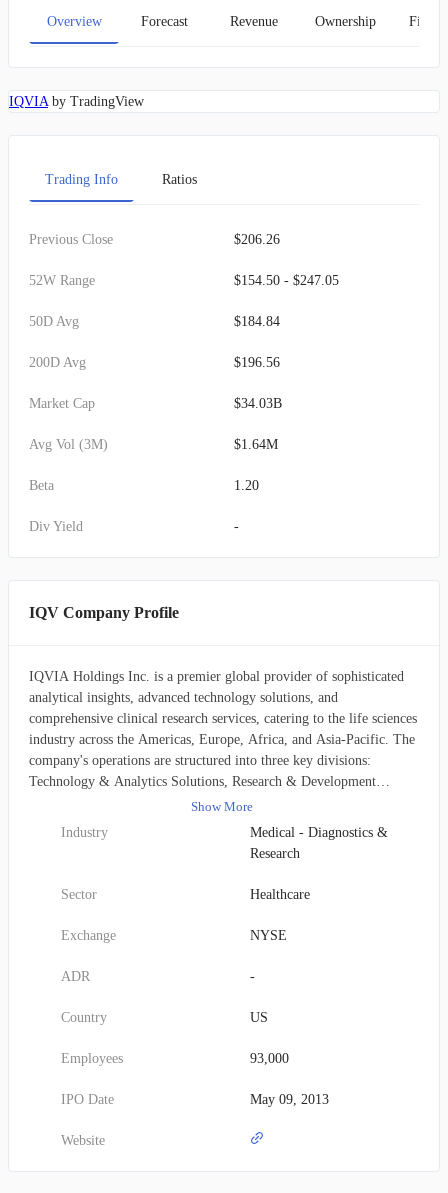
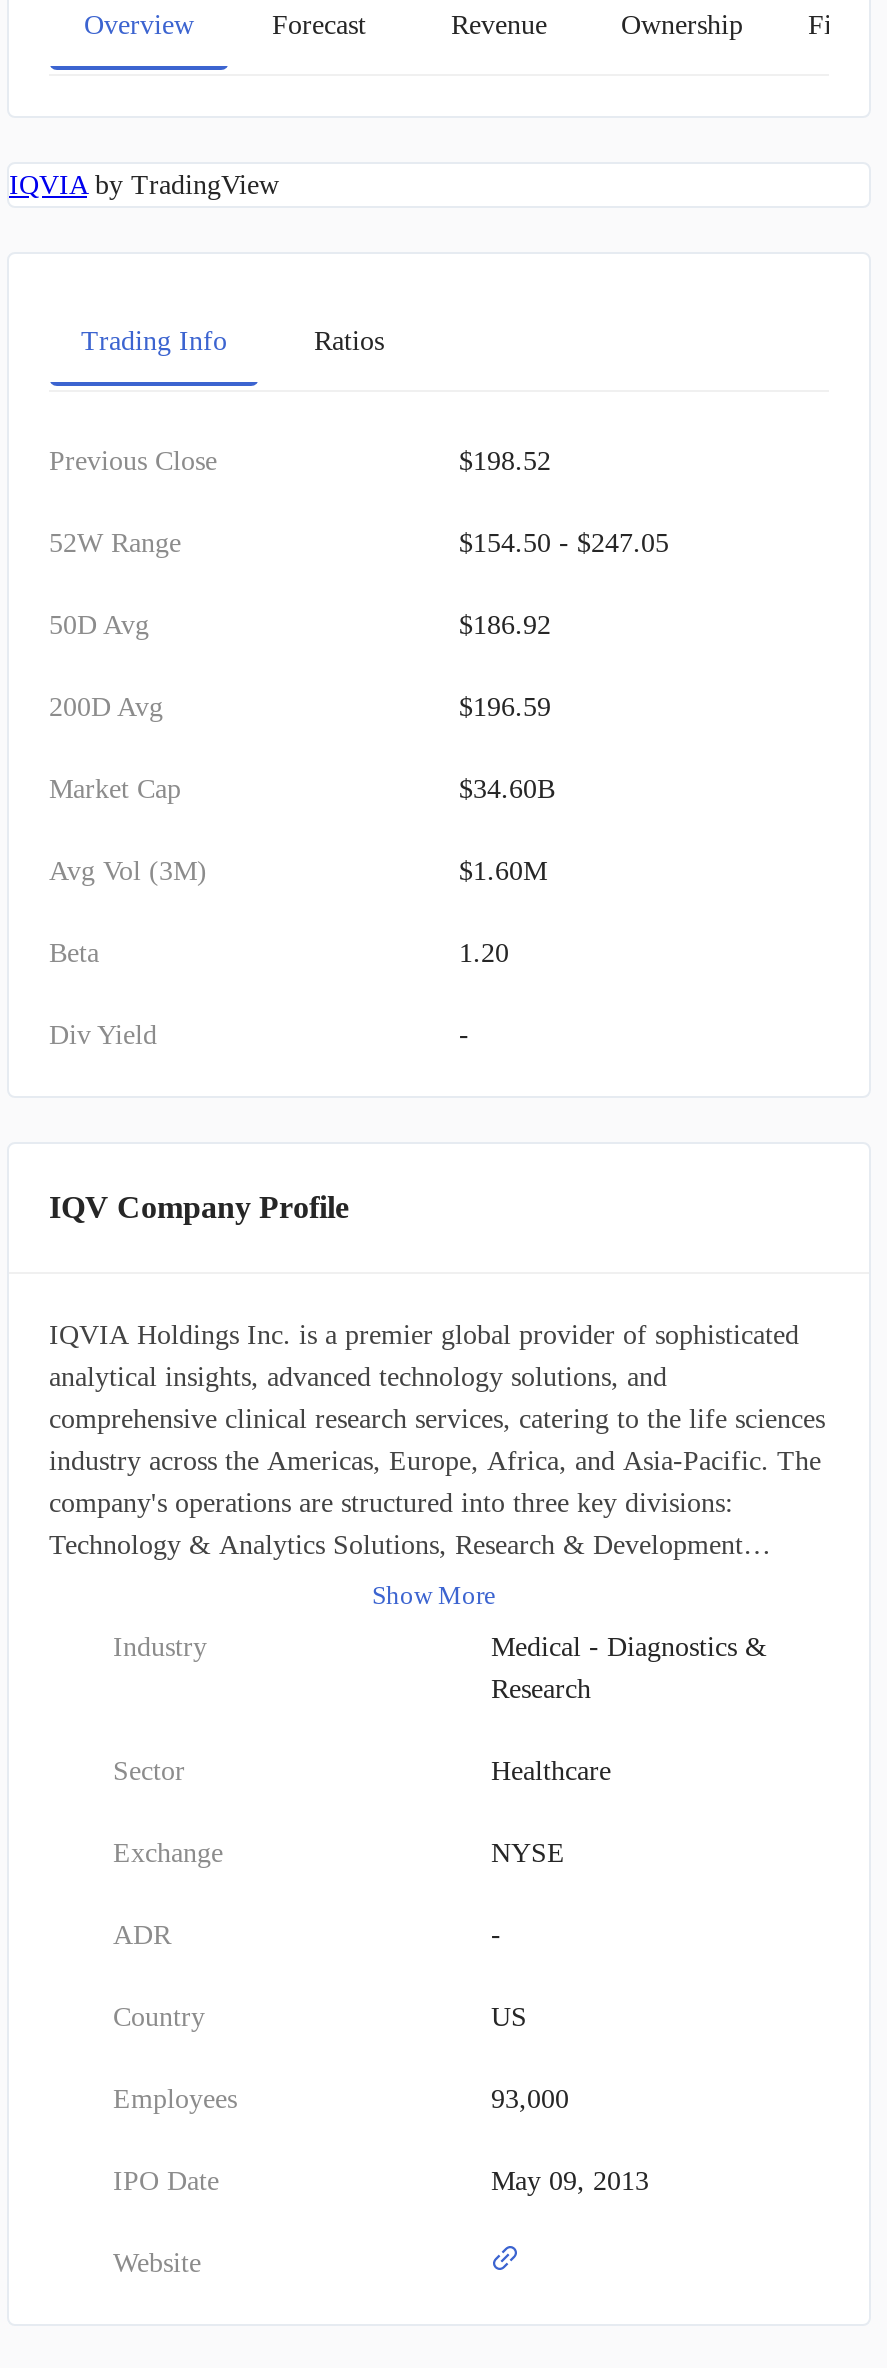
- $206.26
+ $198.52

- $184.84
+ $186.92

- $196.56
+ $196.59

- $34.03B
+ $34.60B

- $1.64M
+ $1.60M
